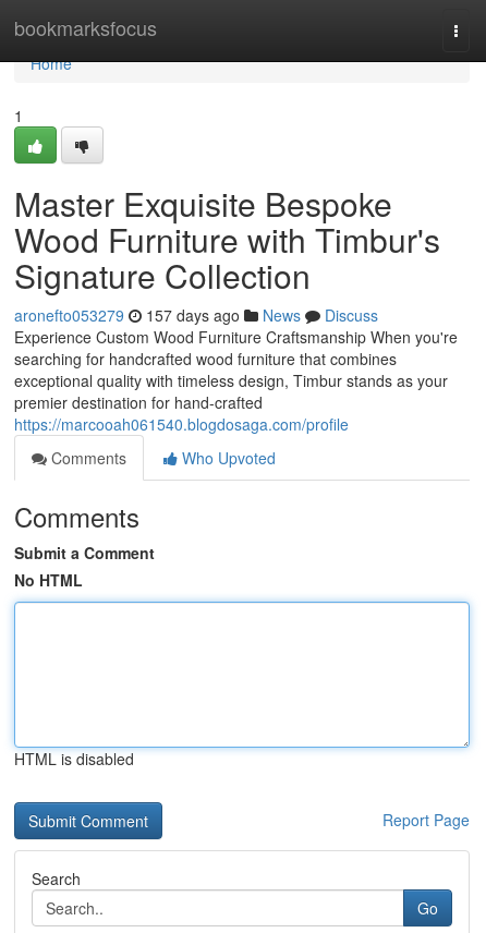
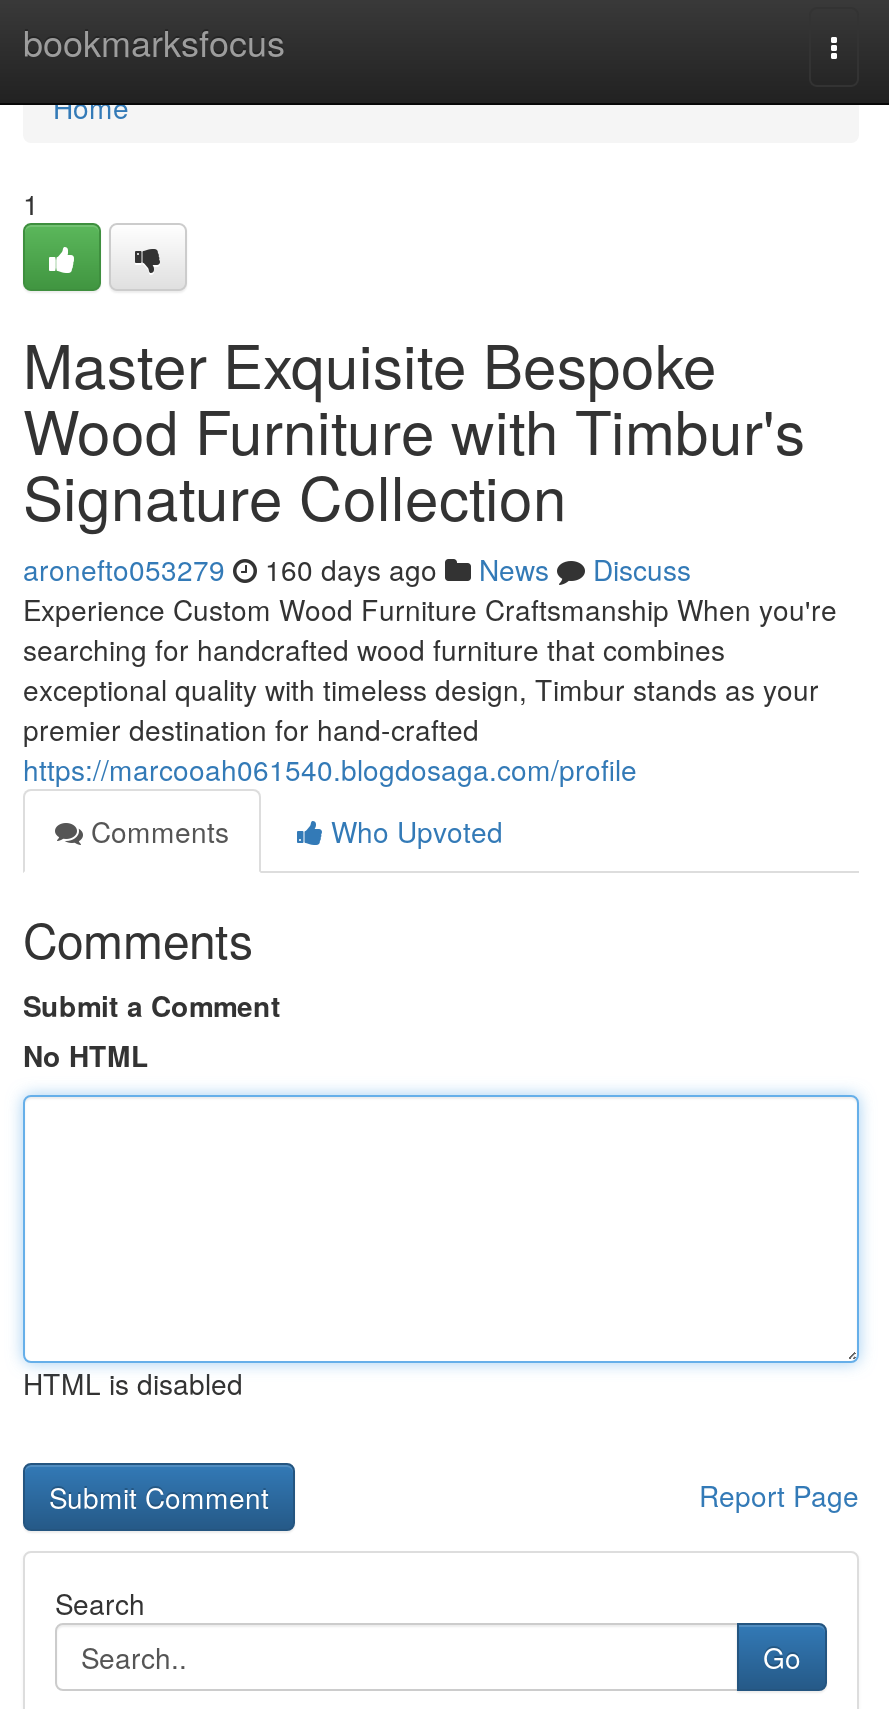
- aronefto053279 157 days ago News Discuss
+ aronefto053279 160 days ago News Discuss
